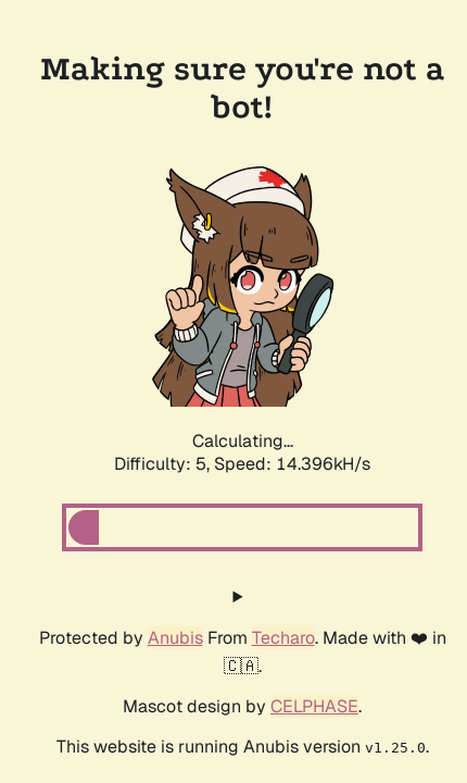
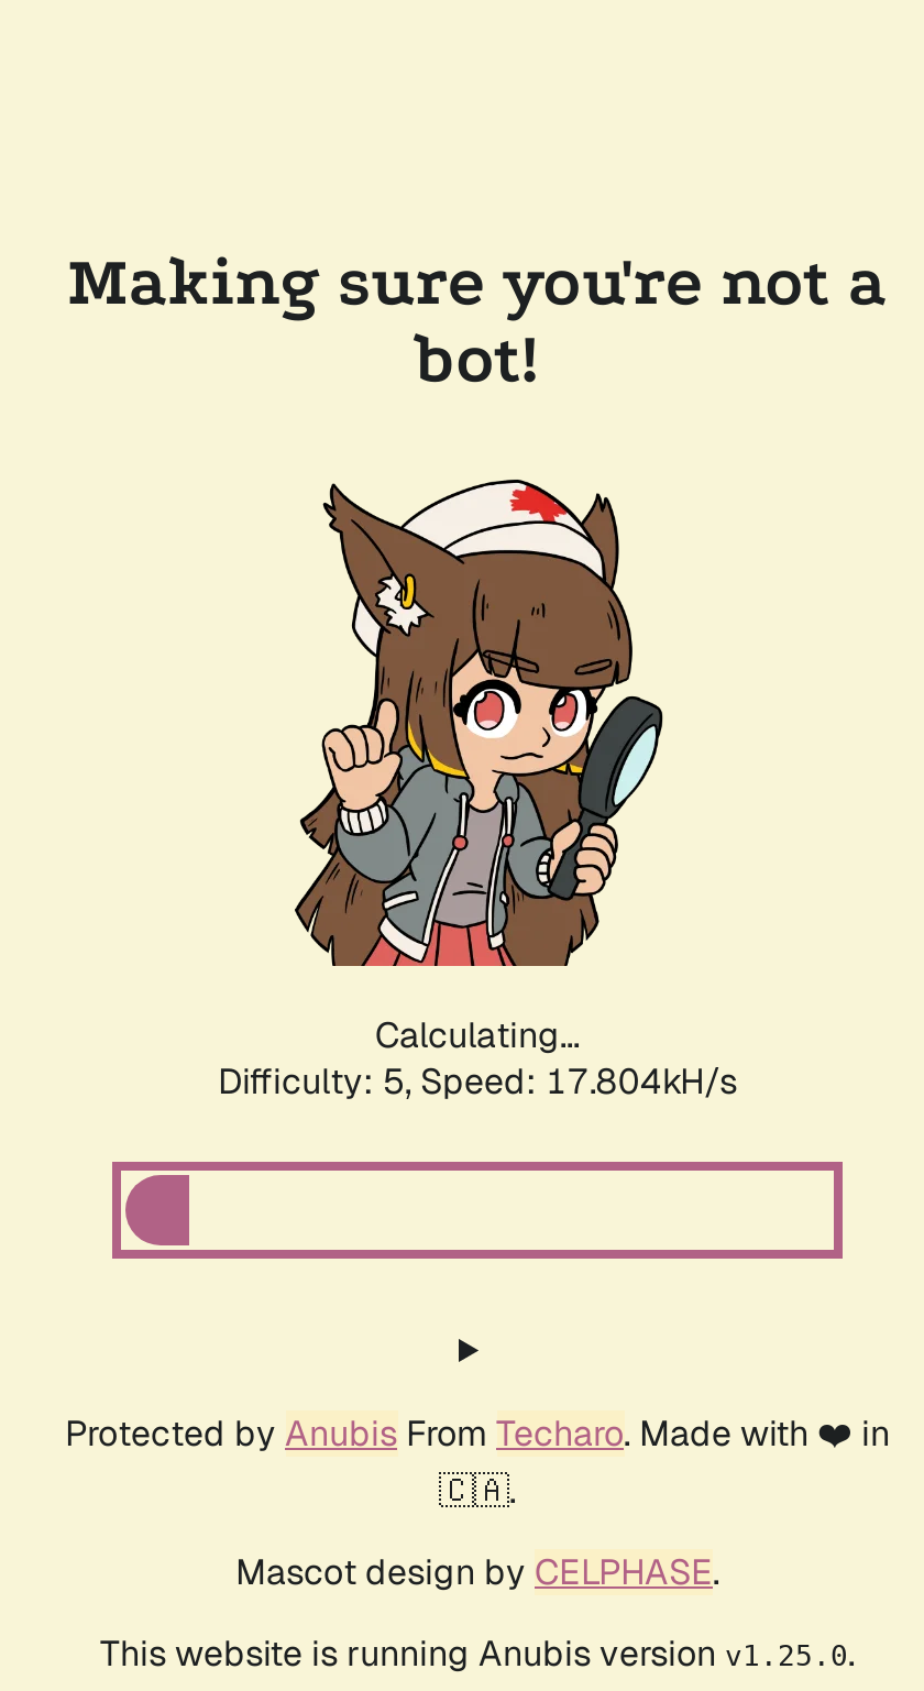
- Difficulty: 5, Speed: 14.396kH/s
+ Difficulty: 5, Speed: 17.804kH/s
